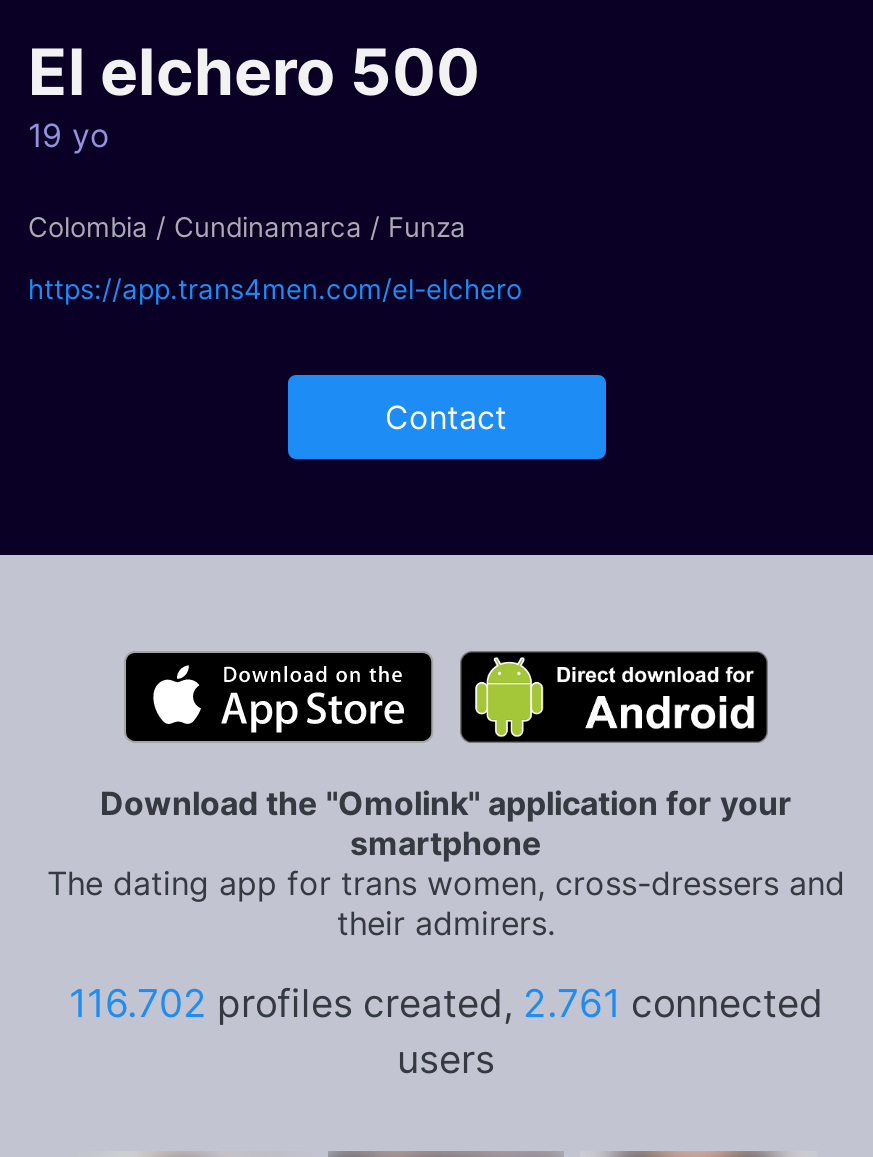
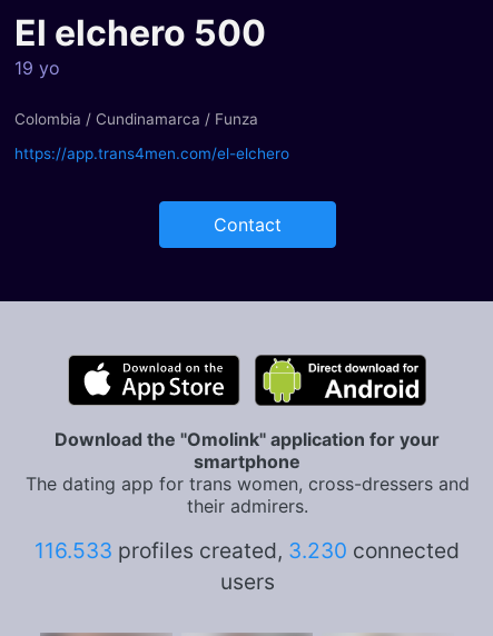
- 116.702 profiles created, 2.761 connected
+ 116.533 profiles created, 3.230 connected
